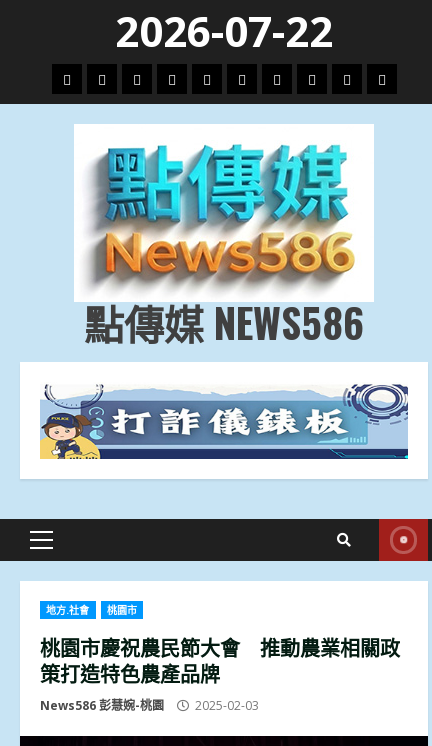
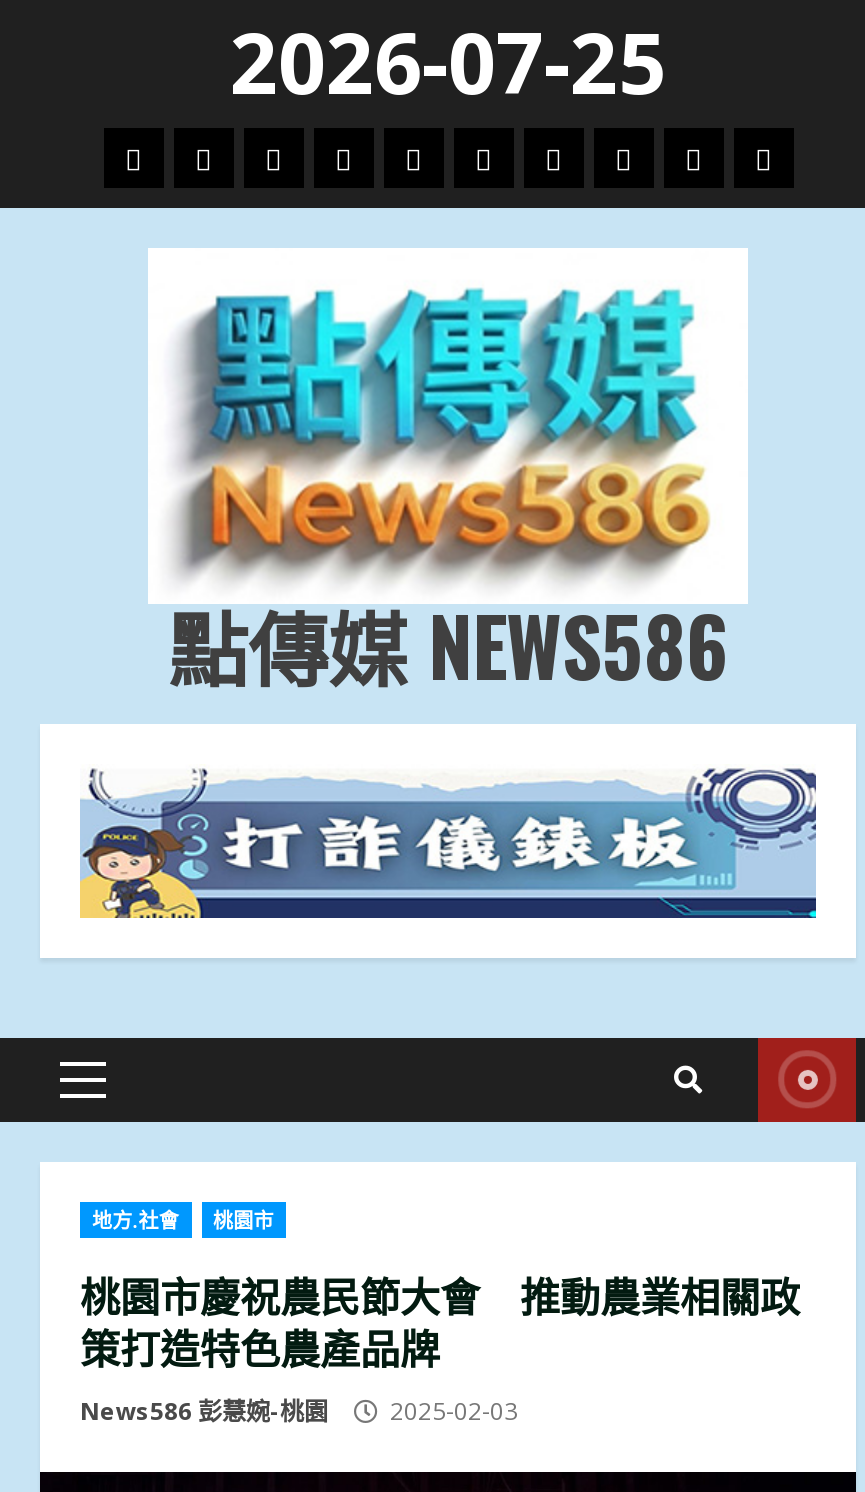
- 2026-07-22
+ 2026-07-25
